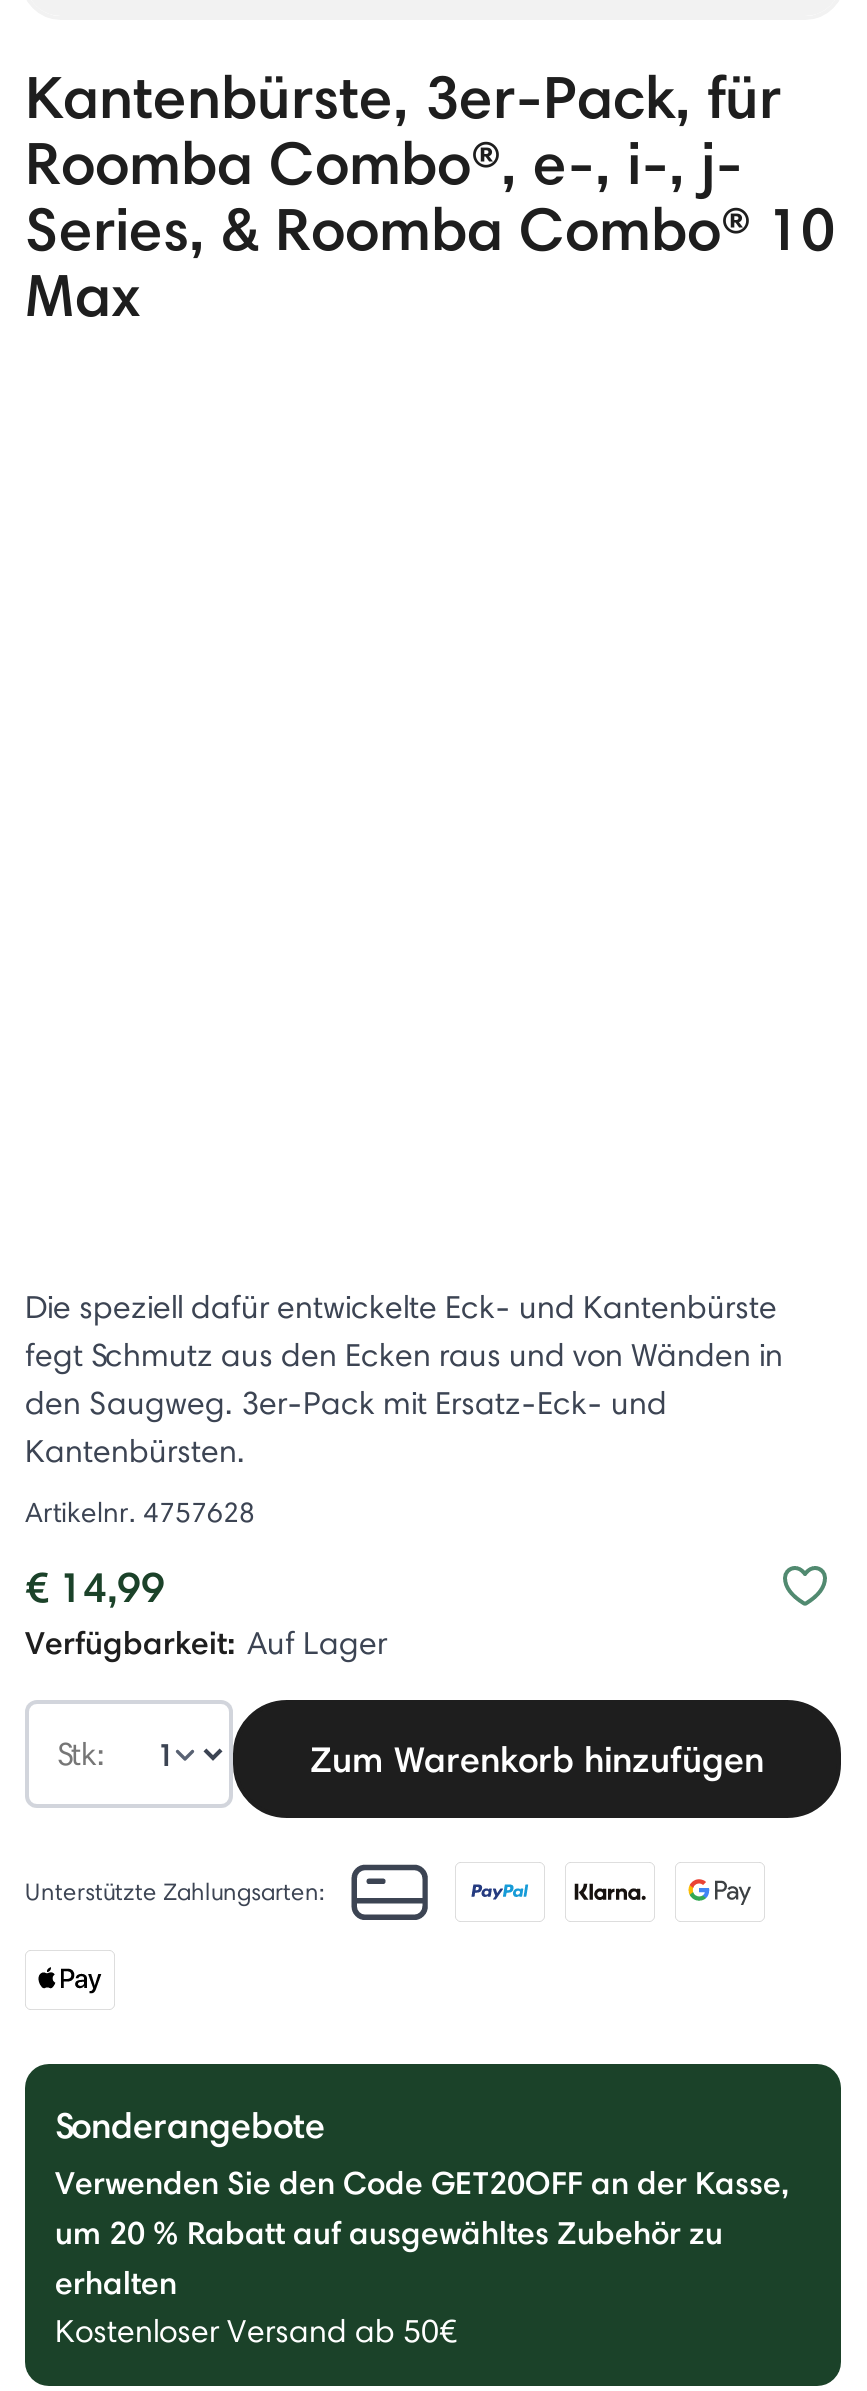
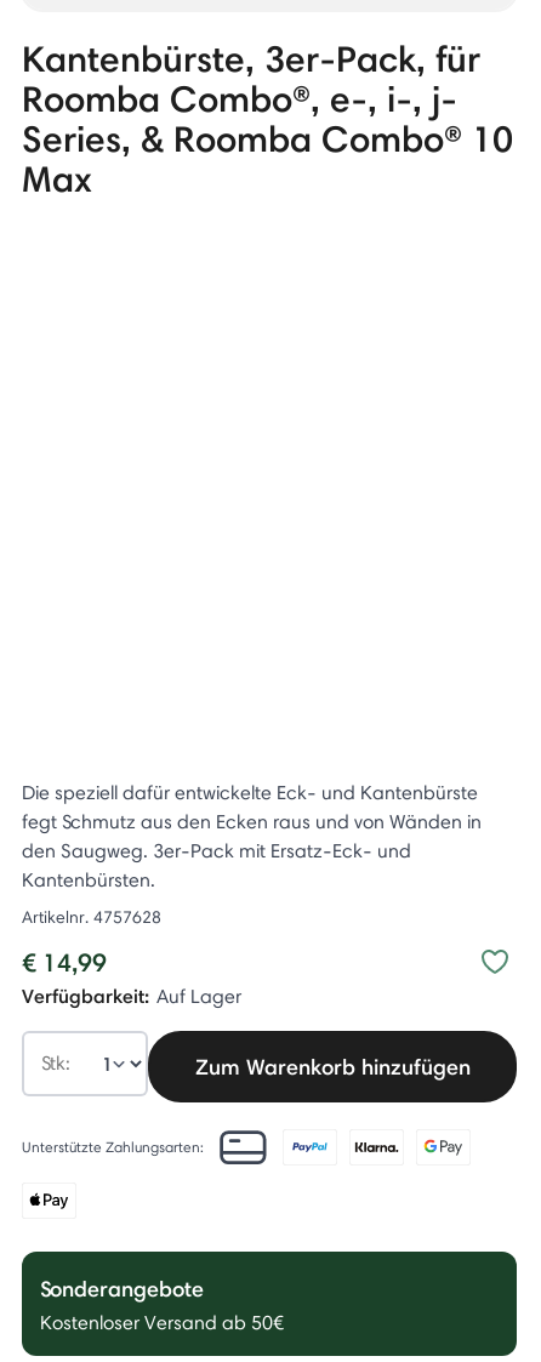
- Verwenden Sie den Code GET20OFF an der Kasse,
- um 20 % Rabatt auf ausgewähltes Zubehör zu
- erhalten
